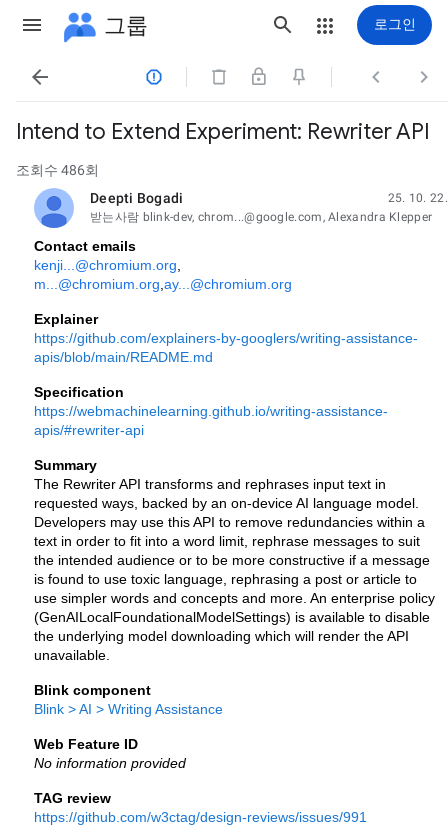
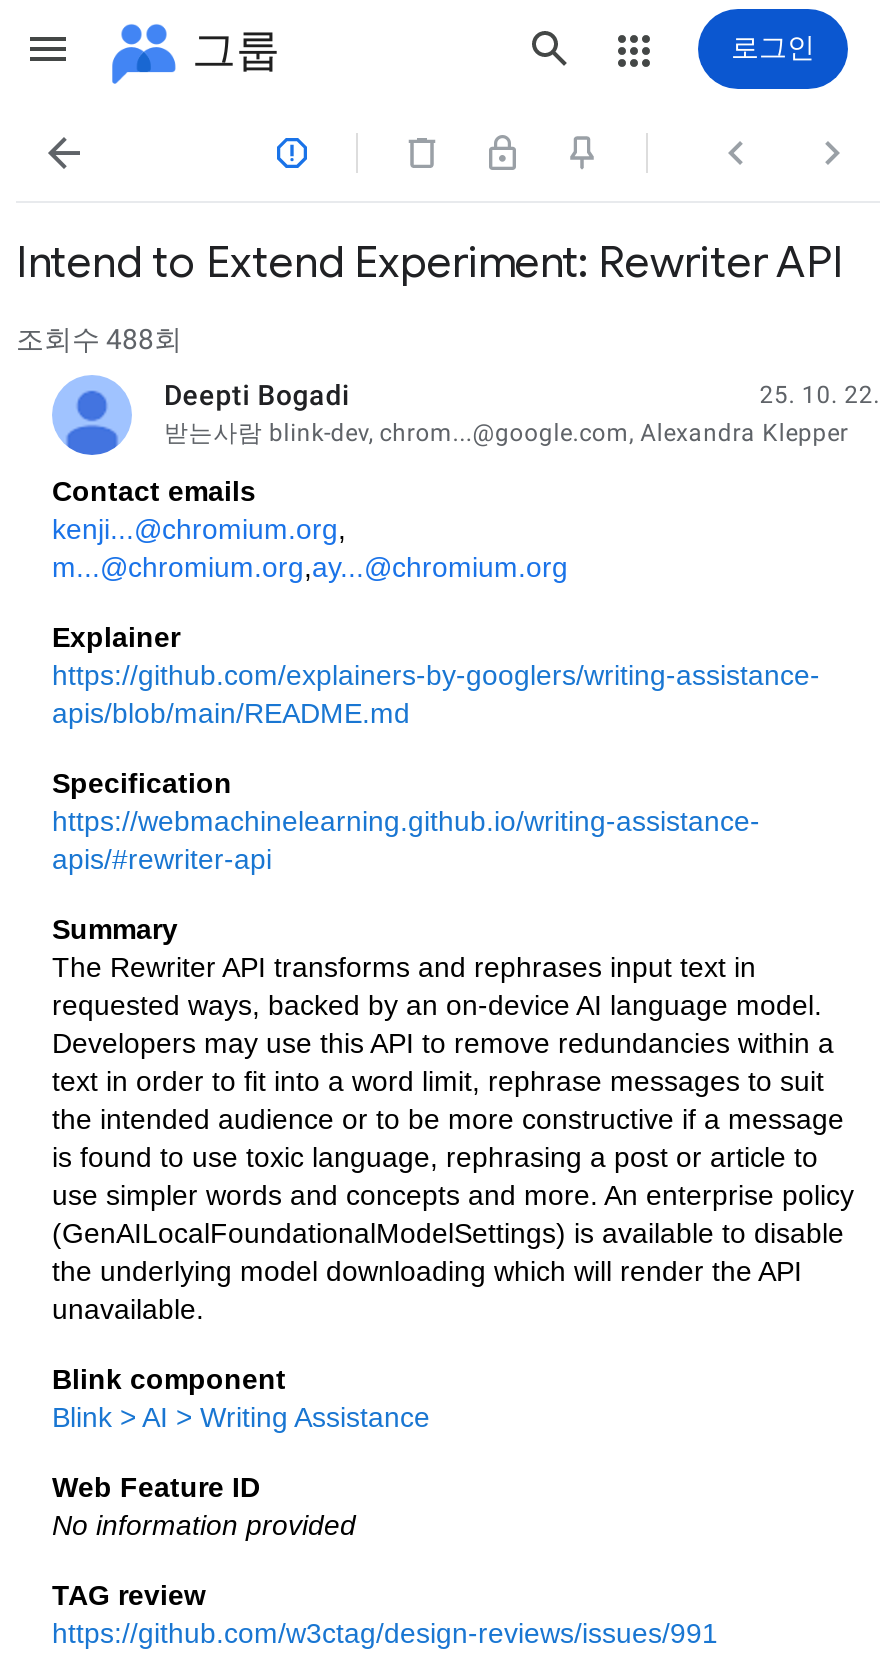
- 조회수 486회
+ 조회수 488회
